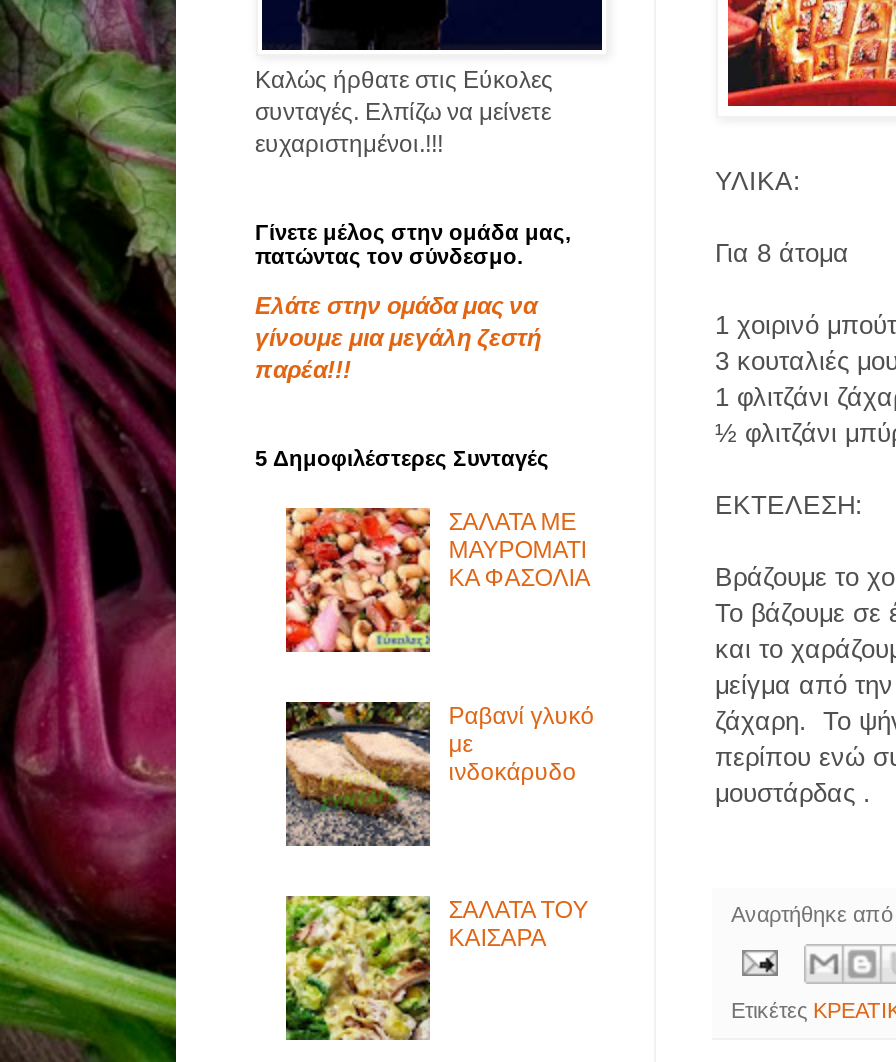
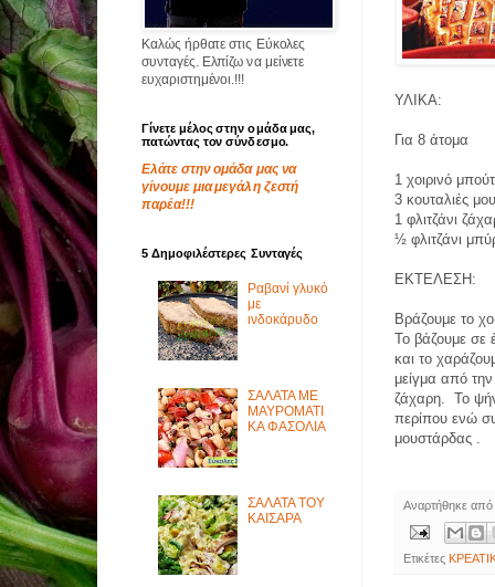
moved down: [image] | ΣΑΛΑΤΑ ΜΕ | ΜΑΥΡΟΜΑΤΙ | ΚΑ ΦΑΣΟΛΙΑ

moved up: [image] | Ραβανί γλυκό | με | ινδοκάρυδο
